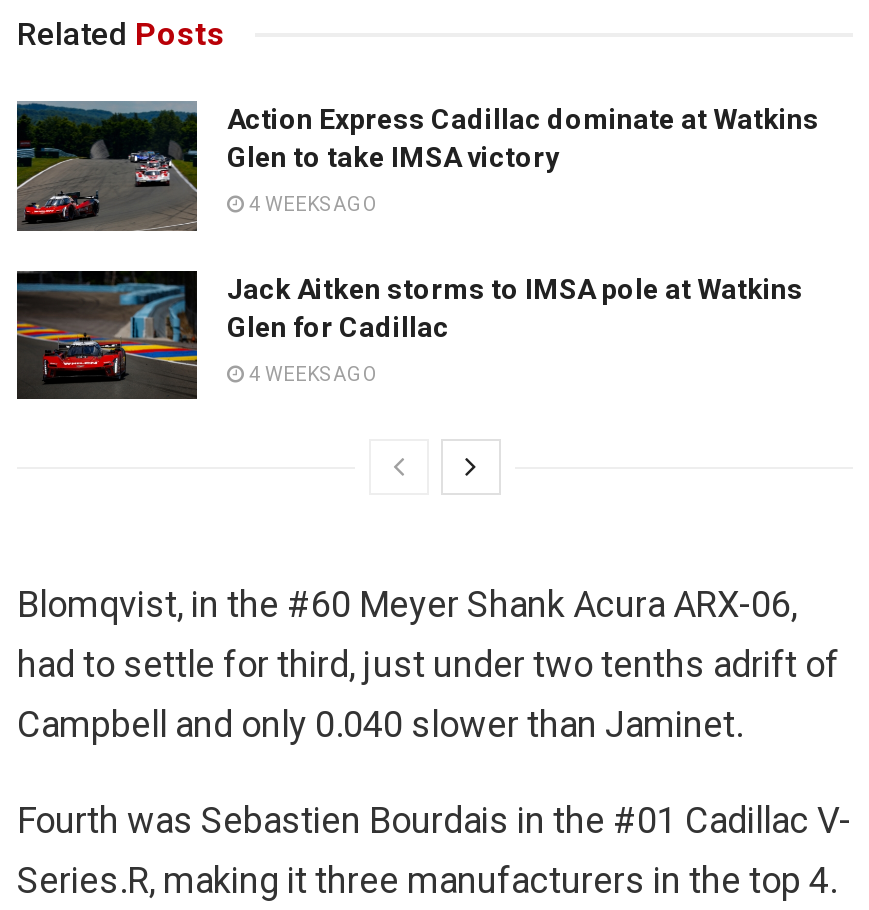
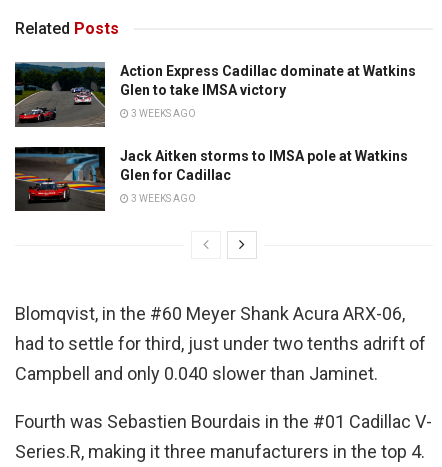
- 4 WEEKS AGO
+ 3 WEEKS AGO

- 4 WEEKS AGO
+ 3 WEEKS AGO
